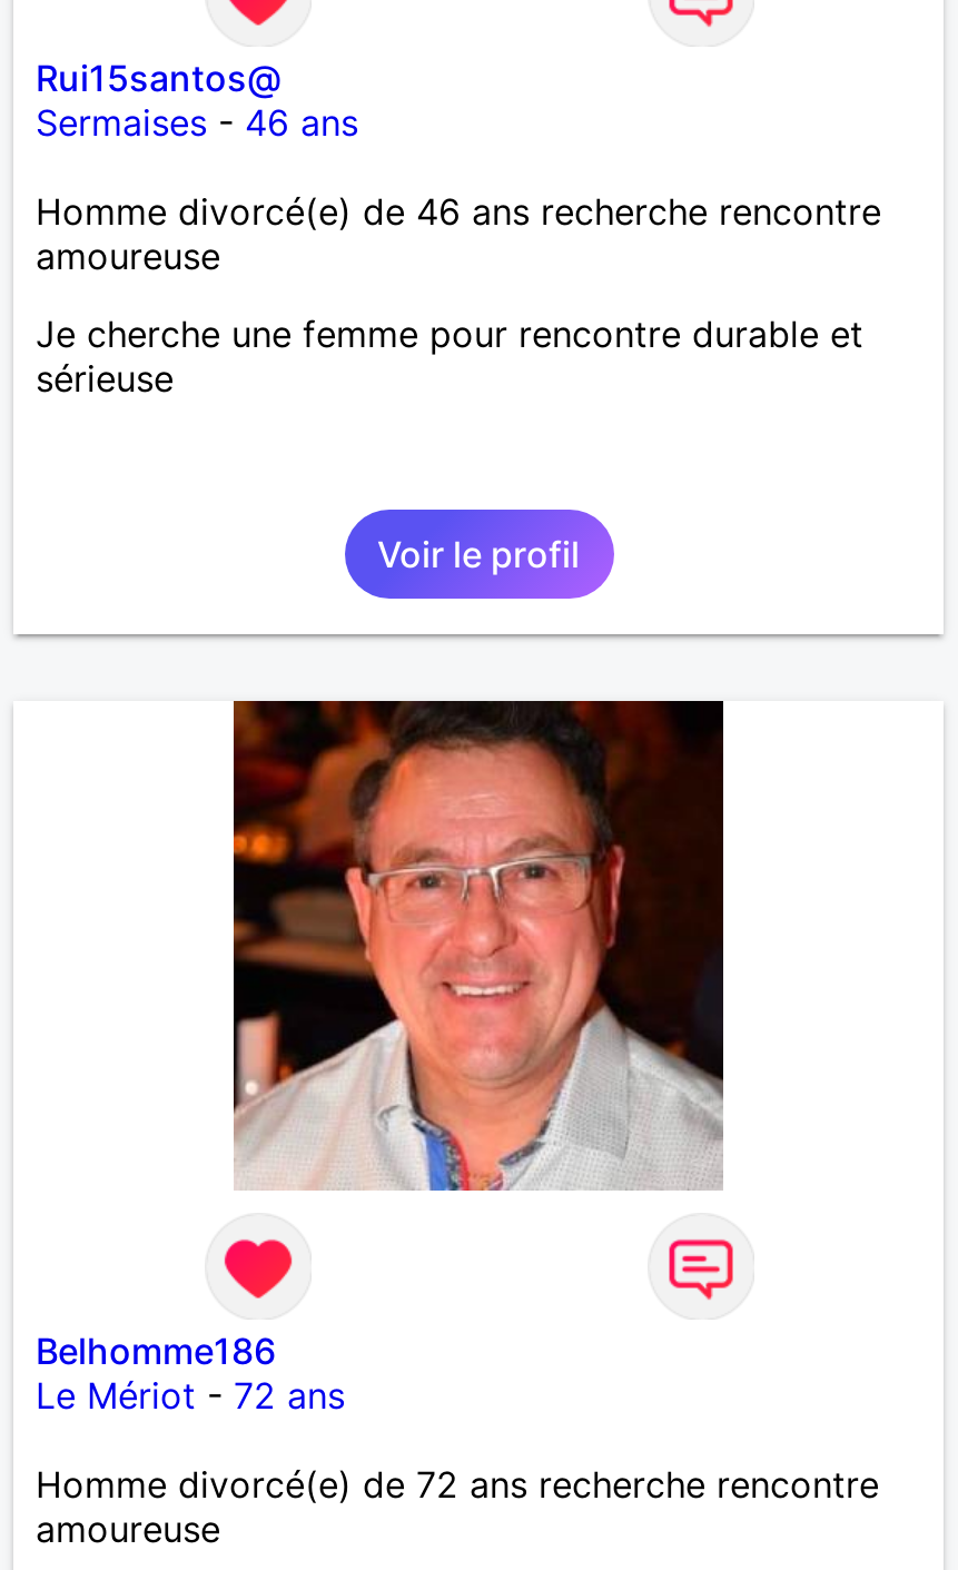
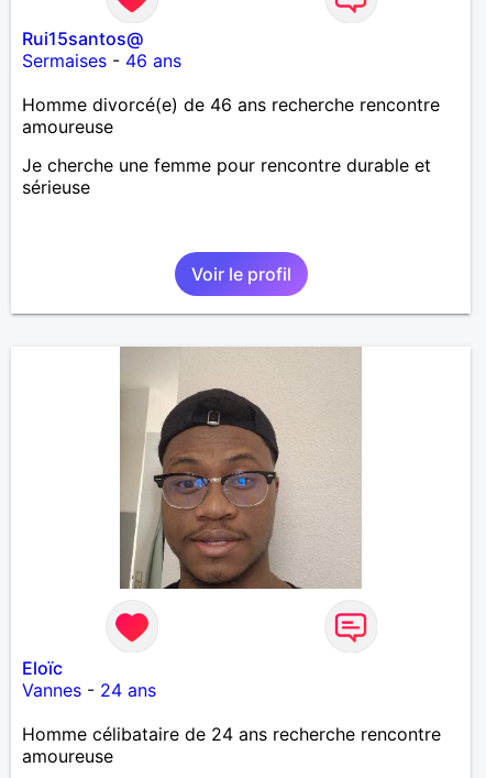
- [image]
+ [image]

- Belhomme186
- Le Mériot - 72 ans
+ Eloïc
+ Vannes - 24 ans

- Homme divorcé(e) de 72 ans recherche rencontre
+ Homme célibataire de 24 ans recherche rencontre
